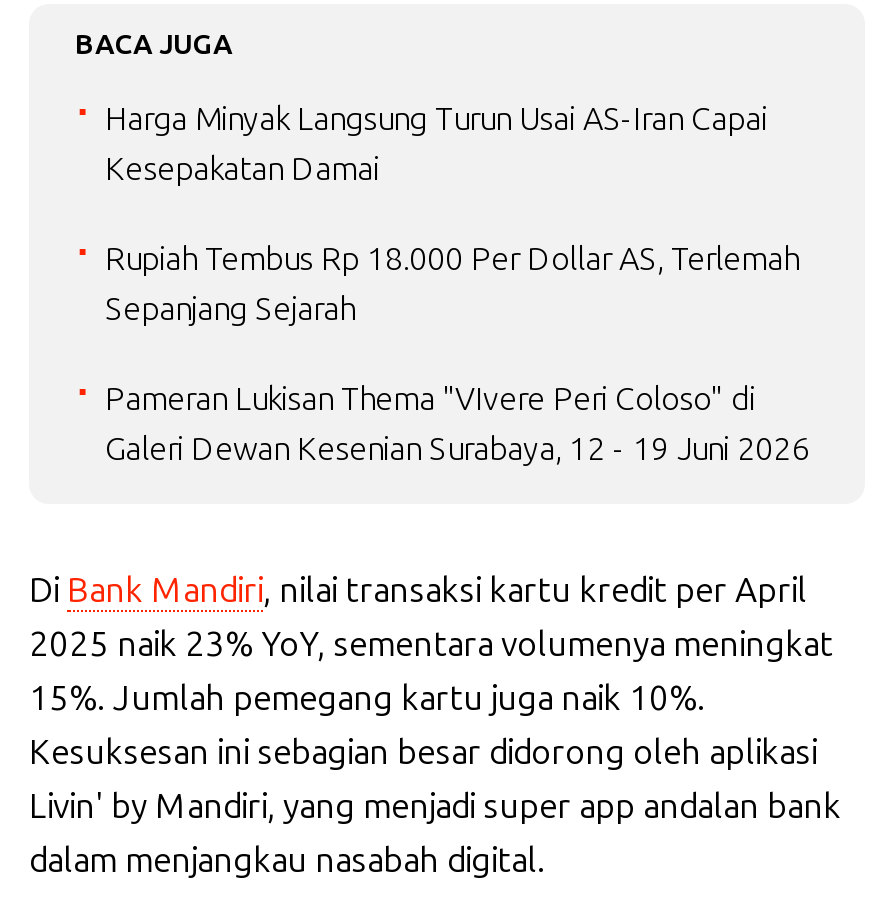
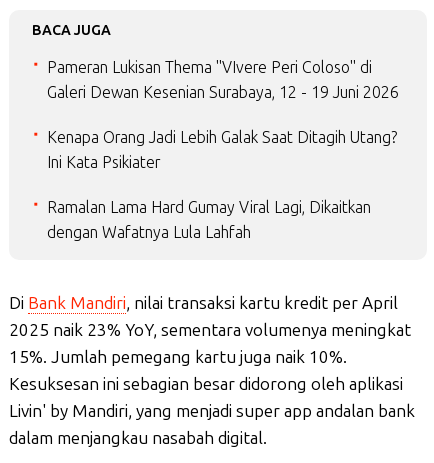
- Harga Minyak Langsung Turun Usai AS-Iran Capai
- Kesepakatan Damai
- Rupiah Tembus Rp 18.000 Per Dollar AS, Terlemah
- Sepanjang Sejarah

moved up: Pameran Lukisan Thema "VIvere Peri Coloso" di | Galeri Dewan Kesenian Surabaya, 12 - 19 Juni 2026

+ Kenapa Orang Jadi Lebih Galak Saat Ditagih Utang?
+ Ini Kata Psikiater
+ Ramalan Lama Hard Gumay Viral Lagi, Dikaitkan
+ dengan Wafatnya Lula Lahfah
